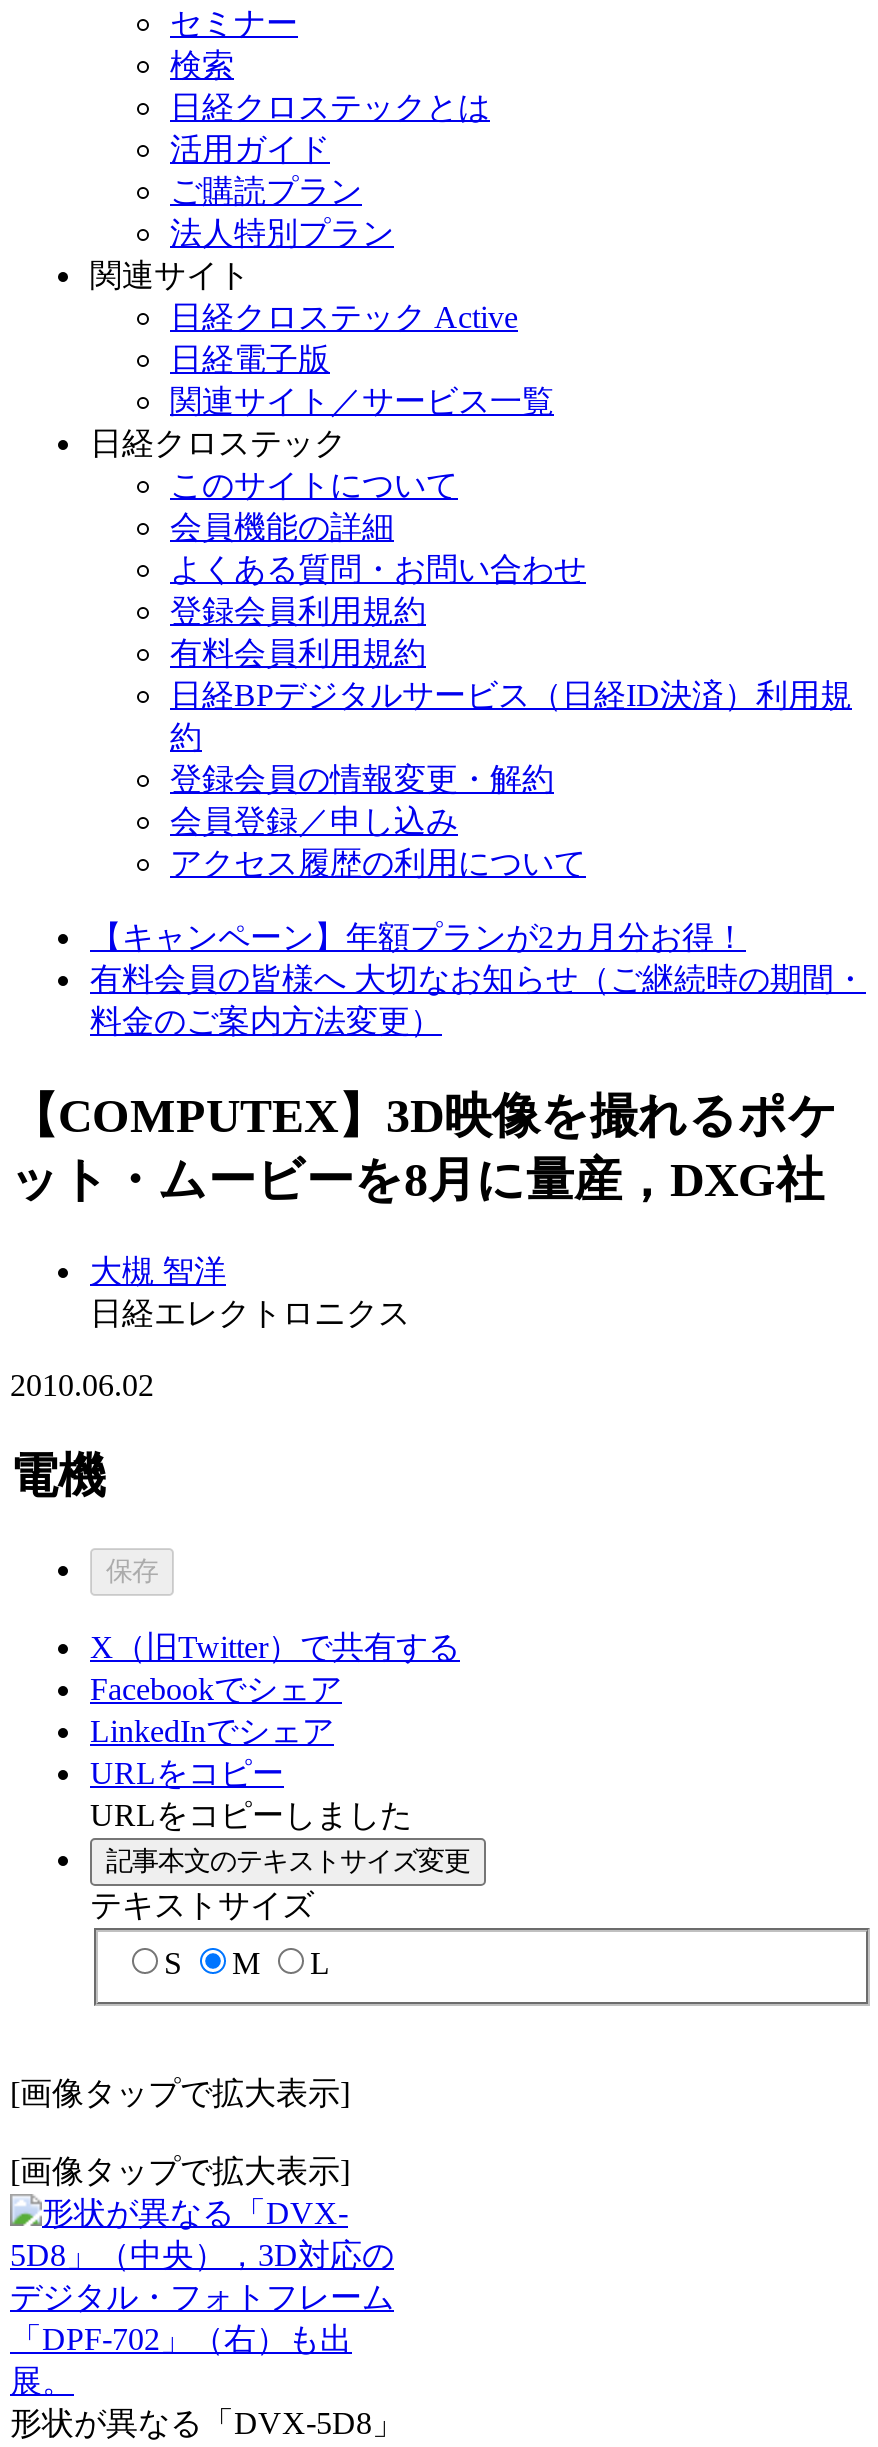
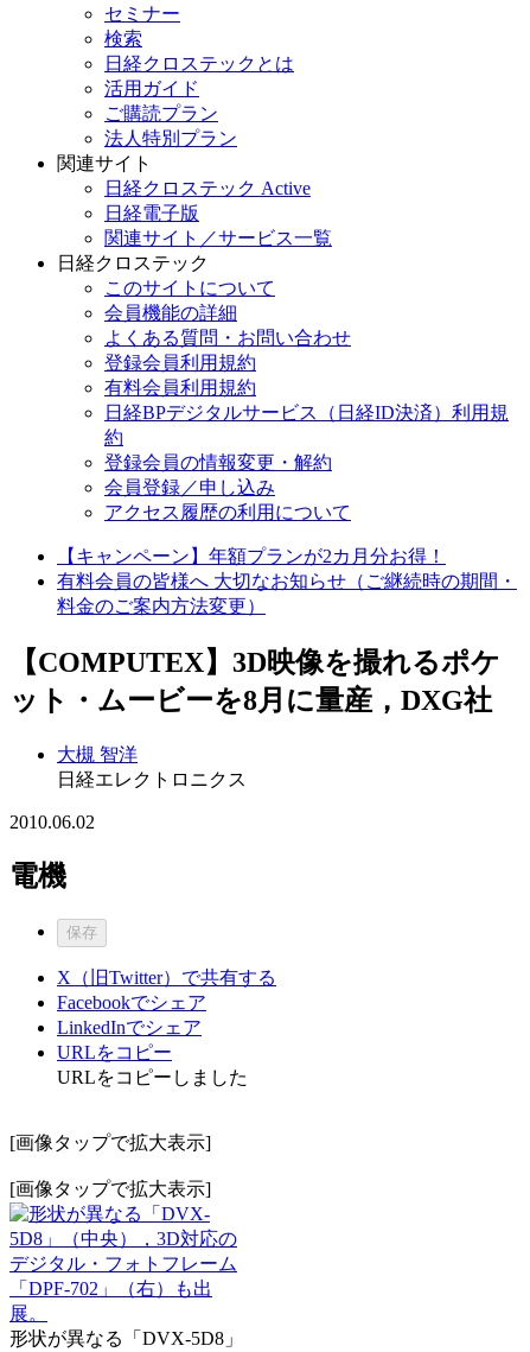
- 記事本文のテキストサイズ変更
- テキストサイズ
- S
- M
- L
